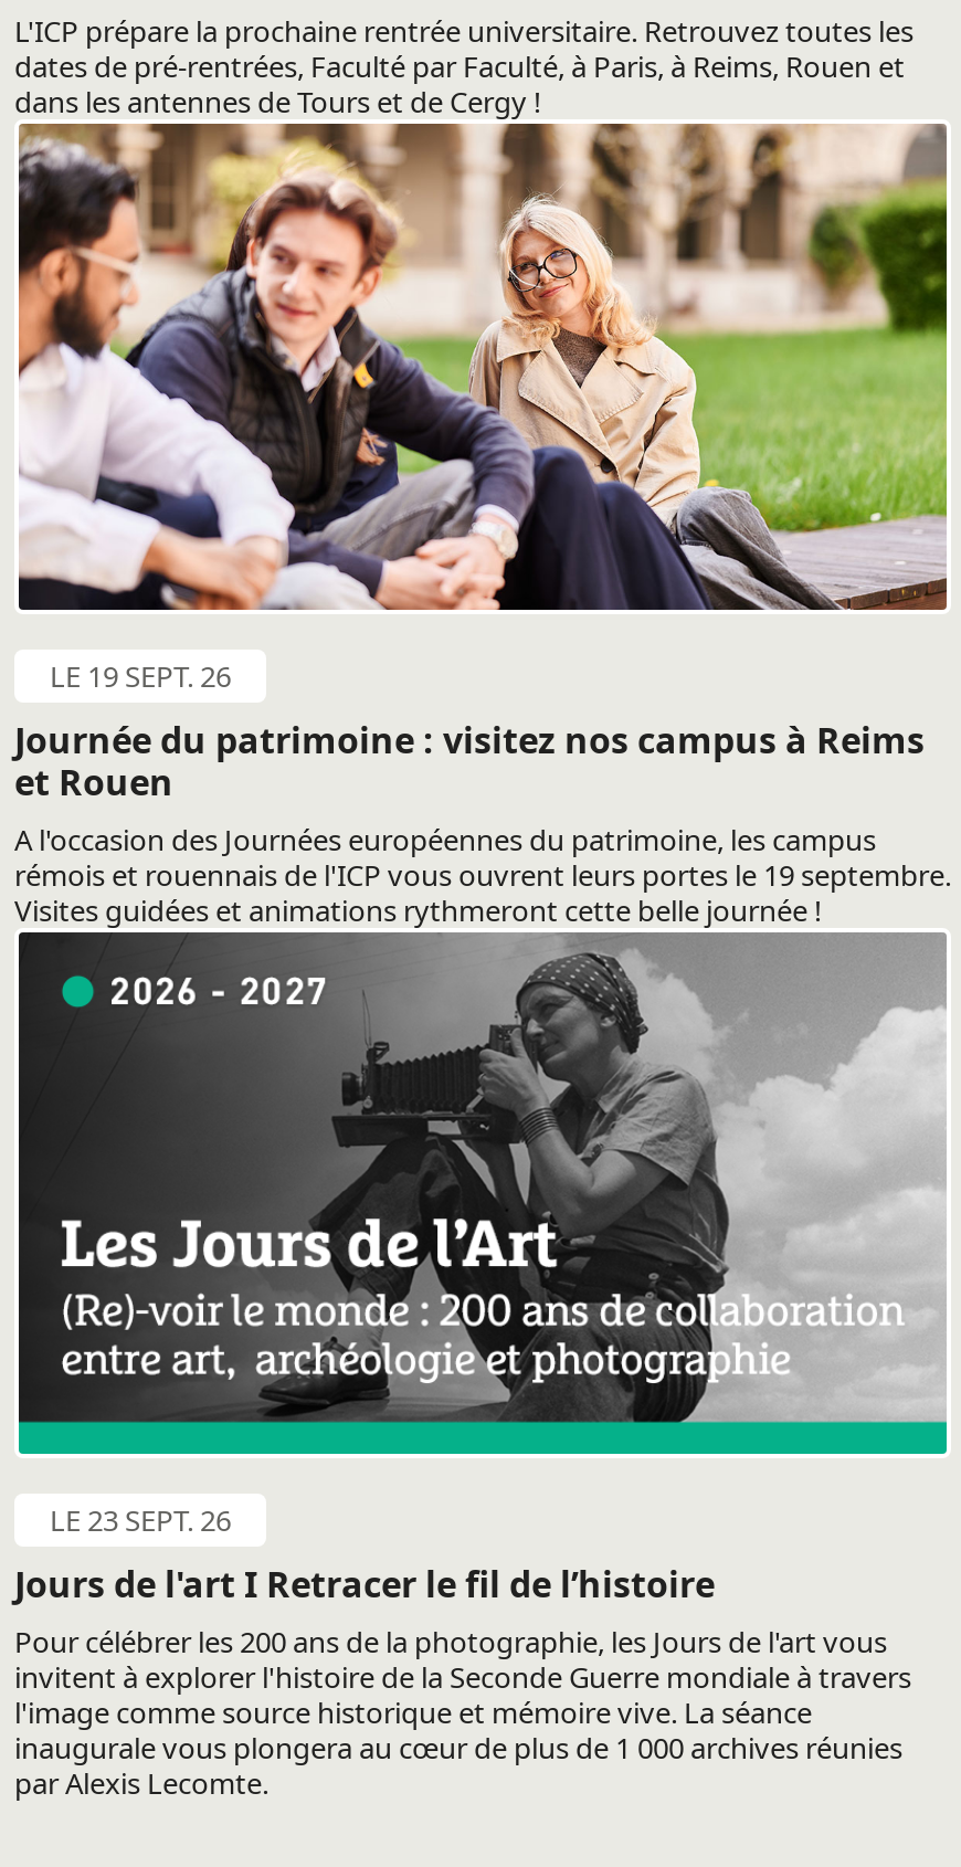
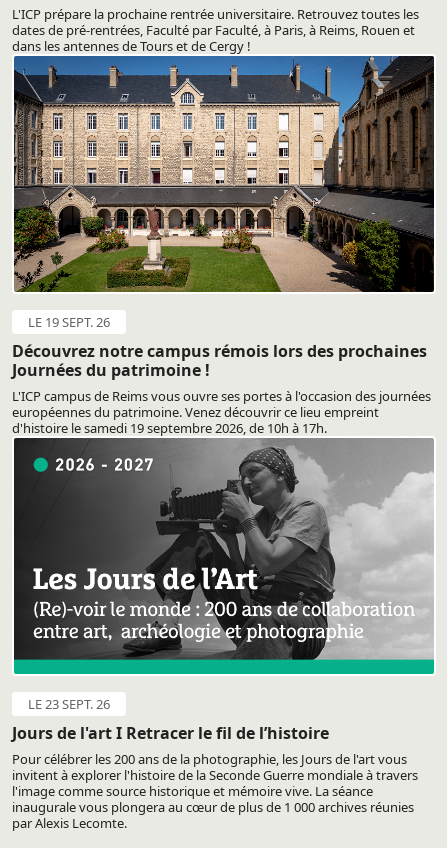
- [image]
+ [image]

- Journée du patrimoine : visitez nos campus à Reims
- et Rouen
- A l'occasion des Journées européennes du patrimoine, les campus
- rémois et rouennais de l'ICP vous ouvrent leurs portes le 19 septembre.
- Visites guidées et animations rythmeront cette belle journée !
+ Découvrez notre campus rémois lors des prochaines
+ Journées du patrimoine !
+ L'ICP campus de Reims vous ouvre ses portes à l'occasion des journées
+ européennes du patrimoine. Venez découvrir ce lieu empreint
+ d'histoire le samedi 19 septembre 2026, de 10h à 17h.
